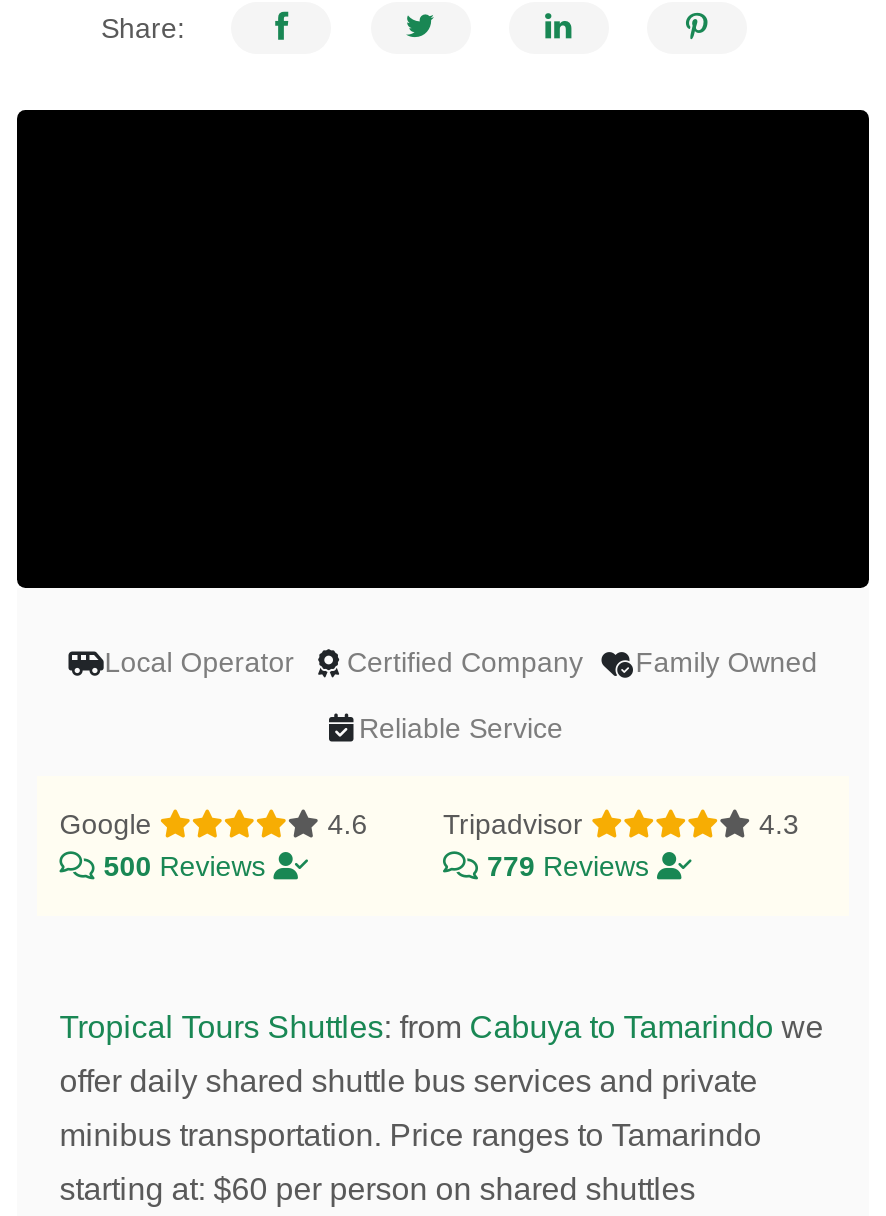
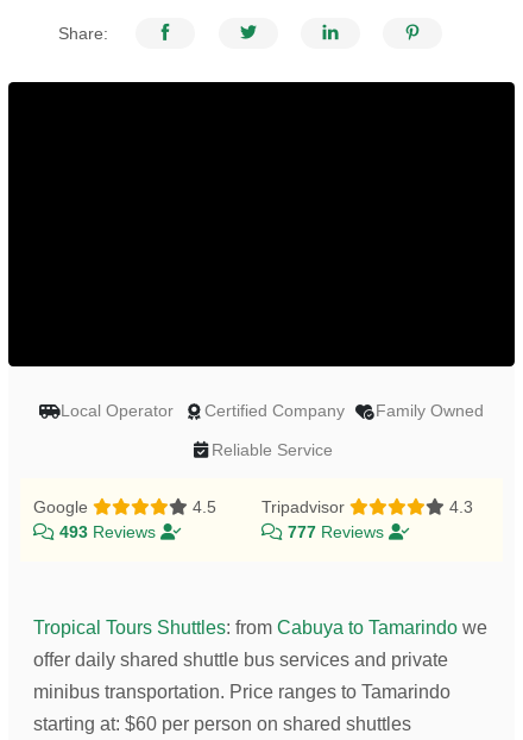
- 4.6
+ 4.5

- 500 Reviews
+ 493 Reviews

- 779 Reviews
+ 777 Reviews
